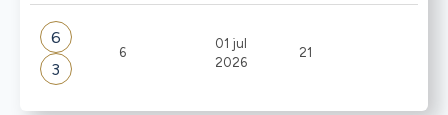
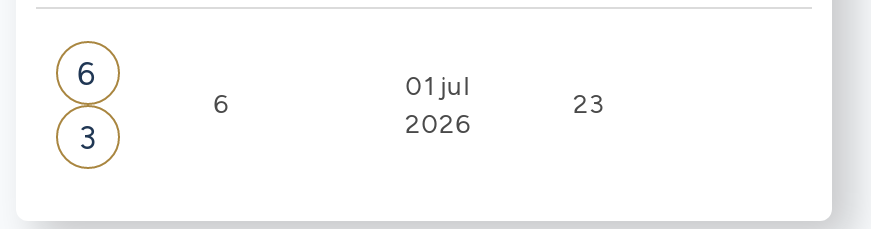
- 21
+ 23
